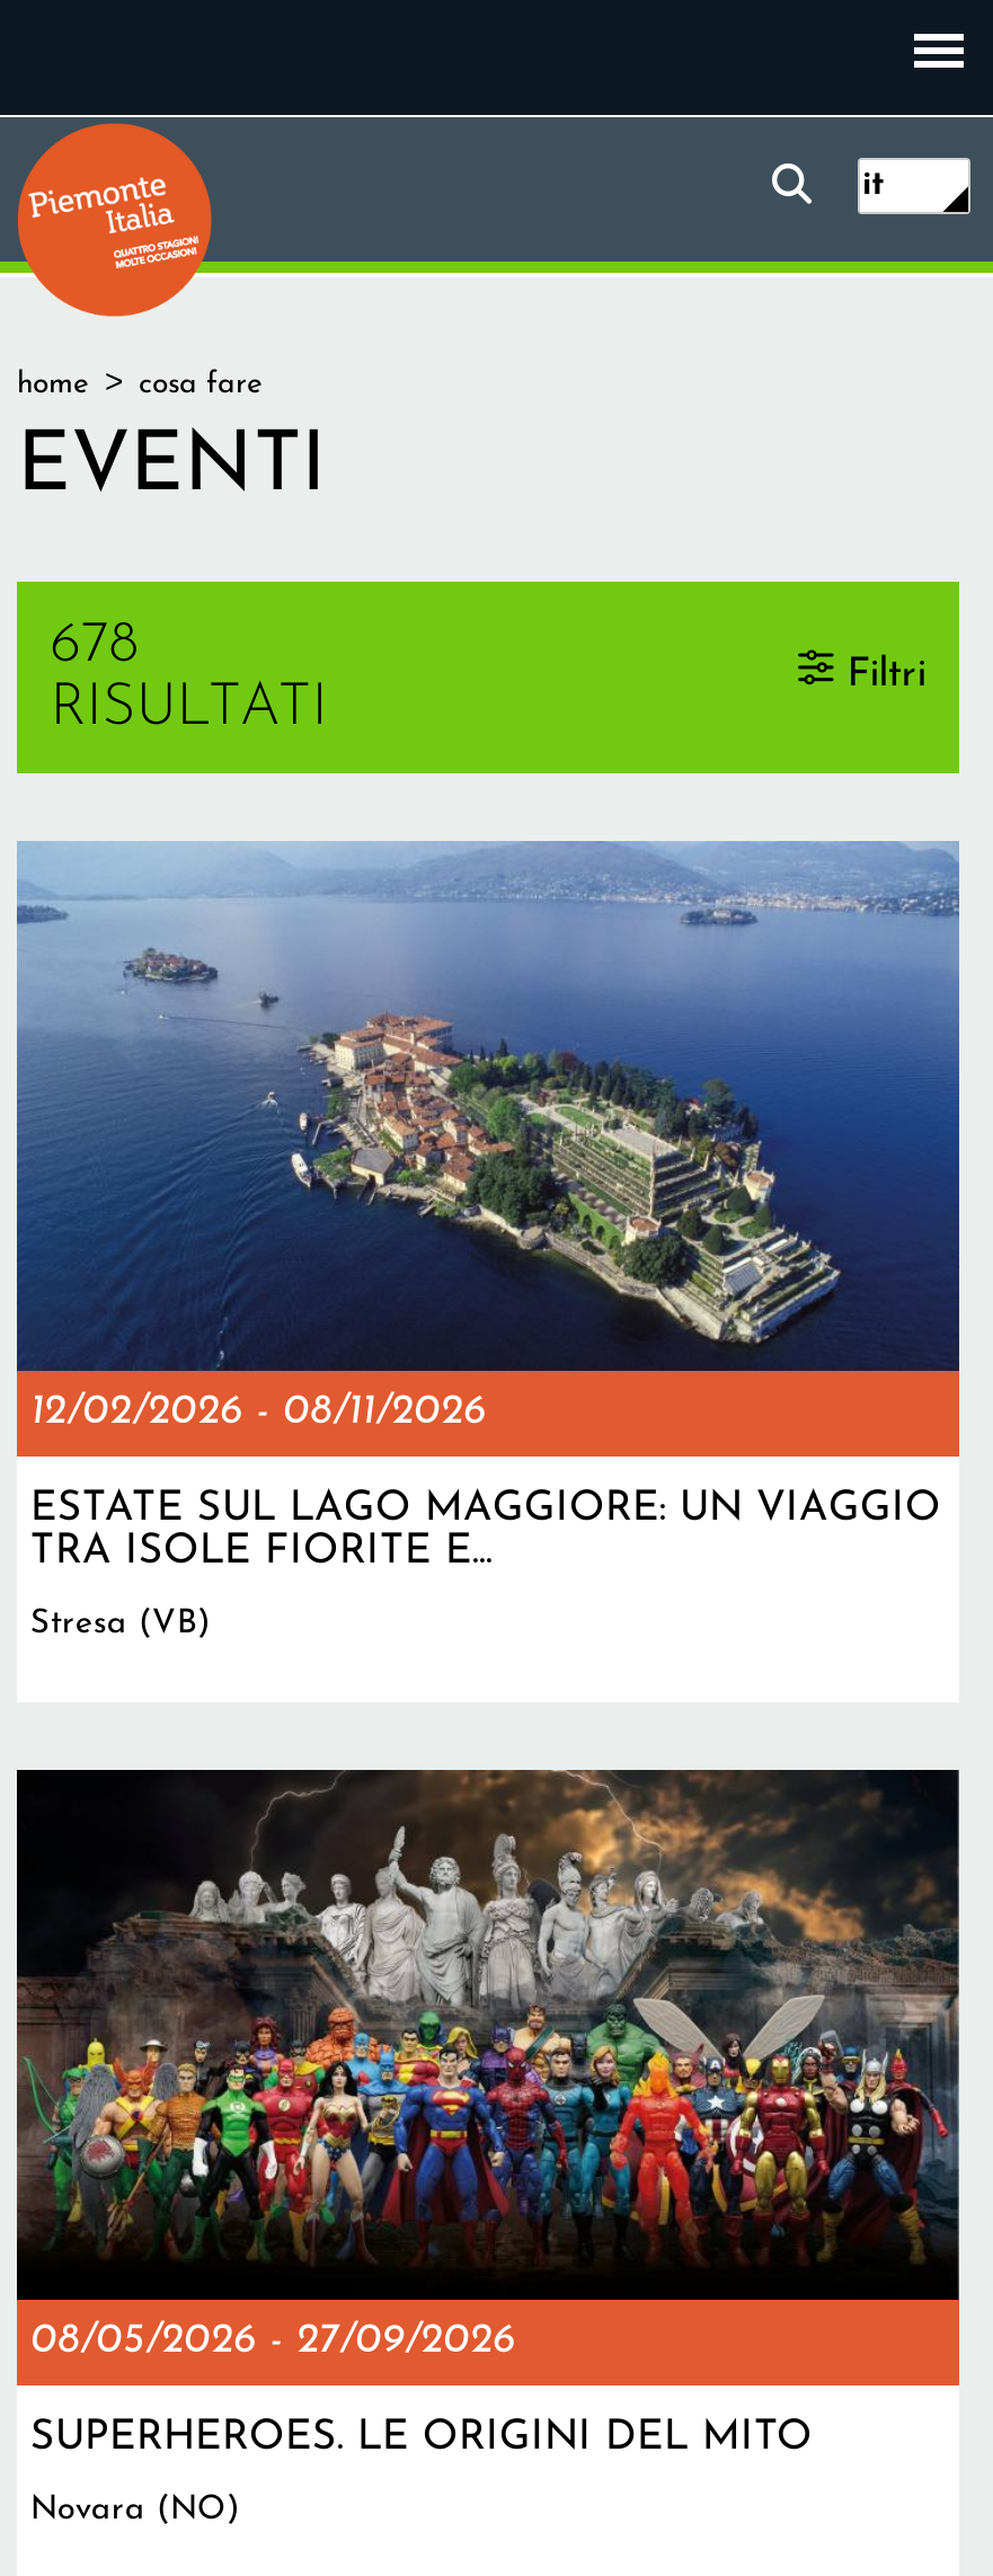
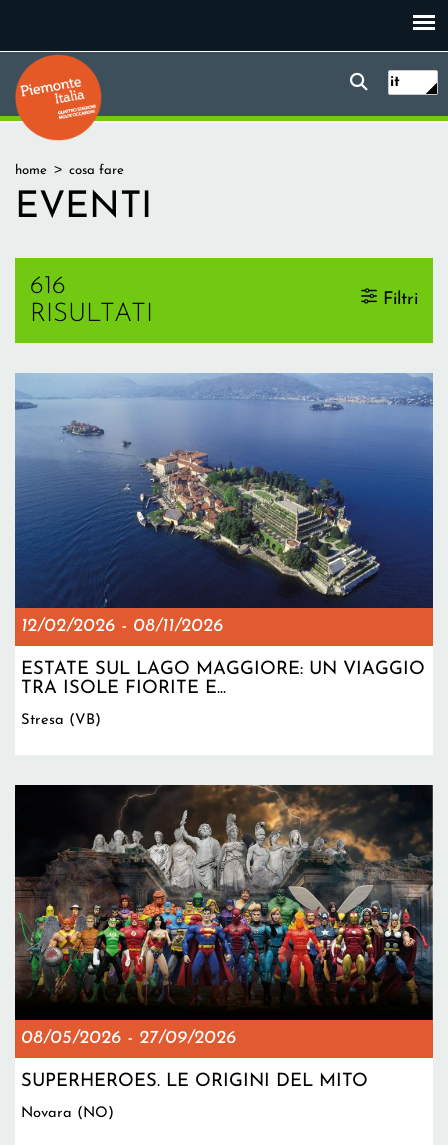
- 678
+ 616
